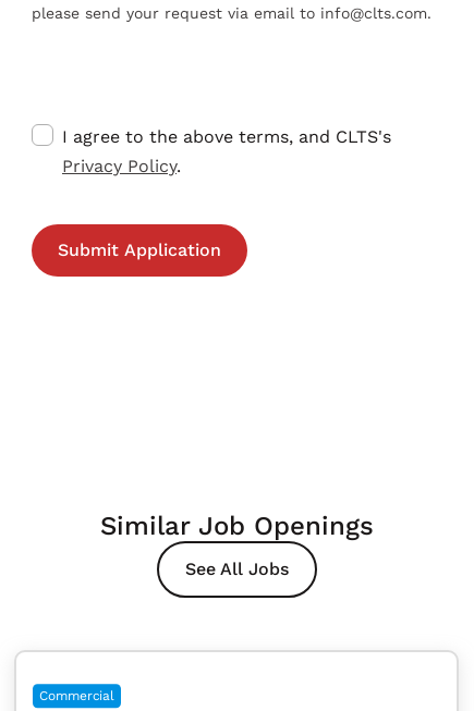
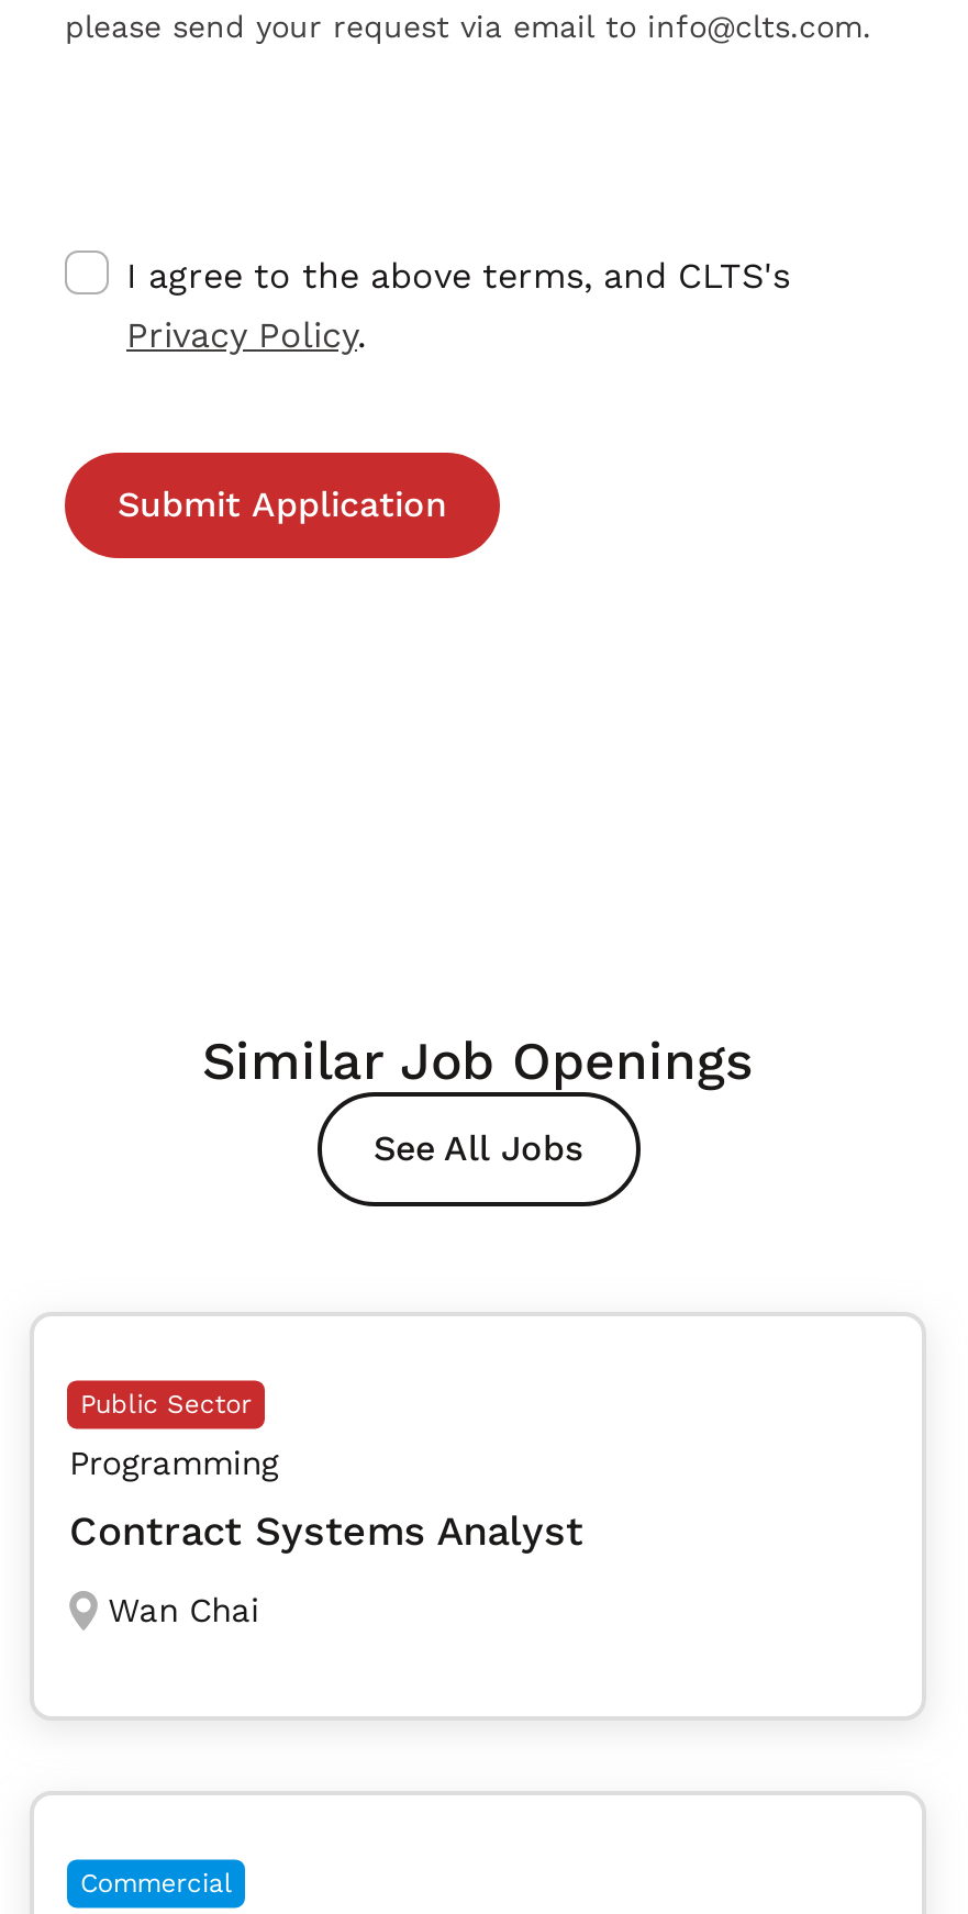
+ Public Sector
+ Programming
+ Contract Systems Analyst
+ Wan Chai
